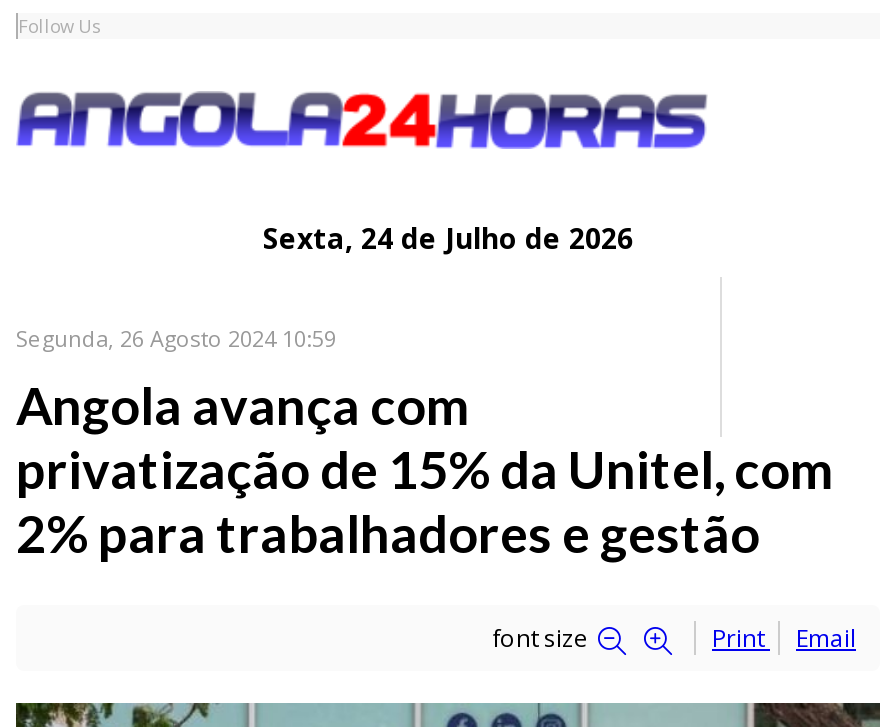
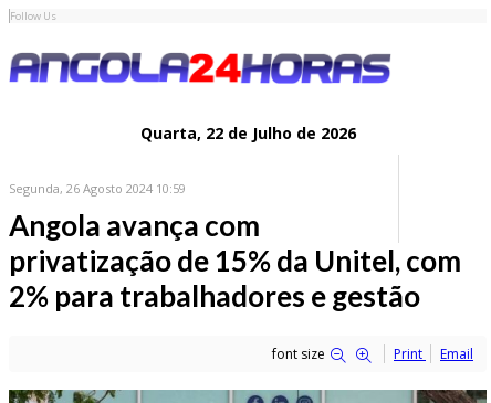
- Sexta, 24 de Julho de 2026
+ Quarta, 22 de Julho de 2026
